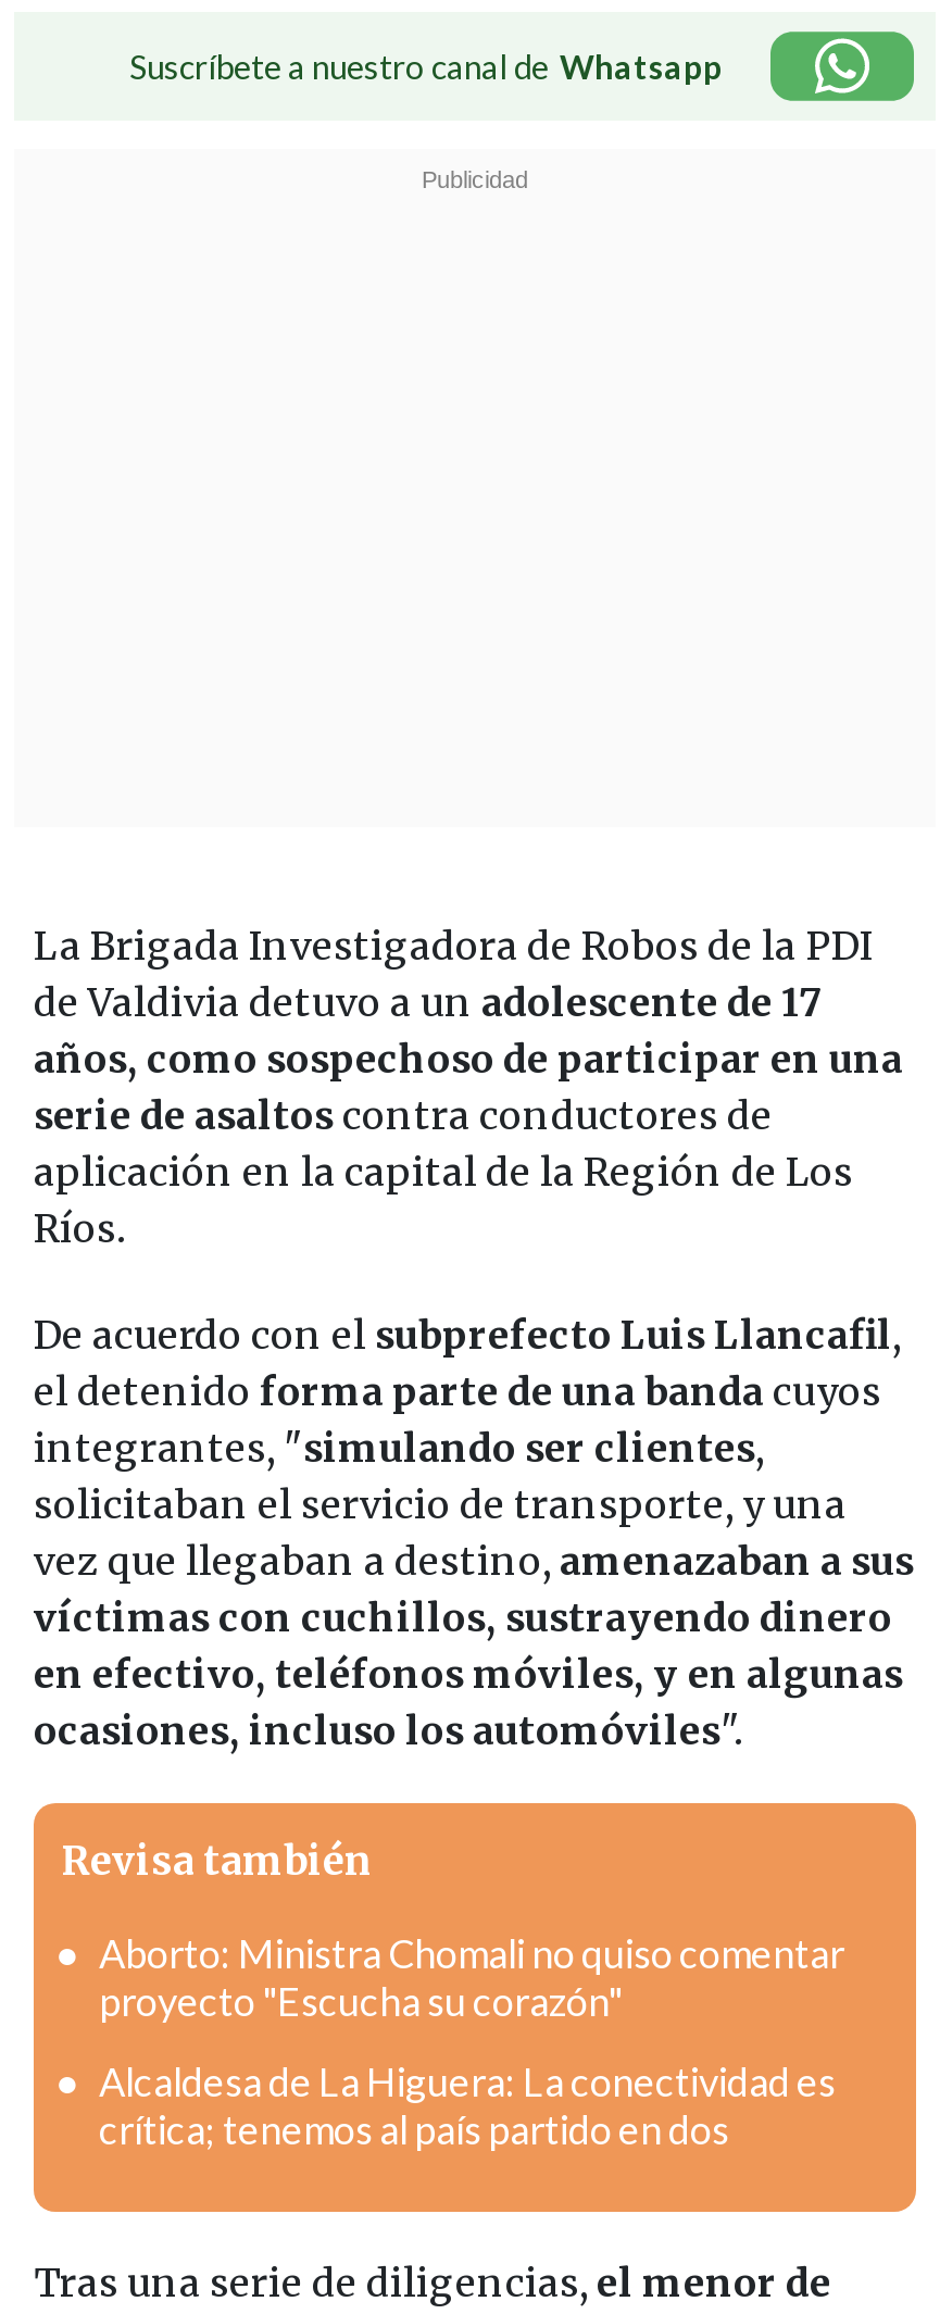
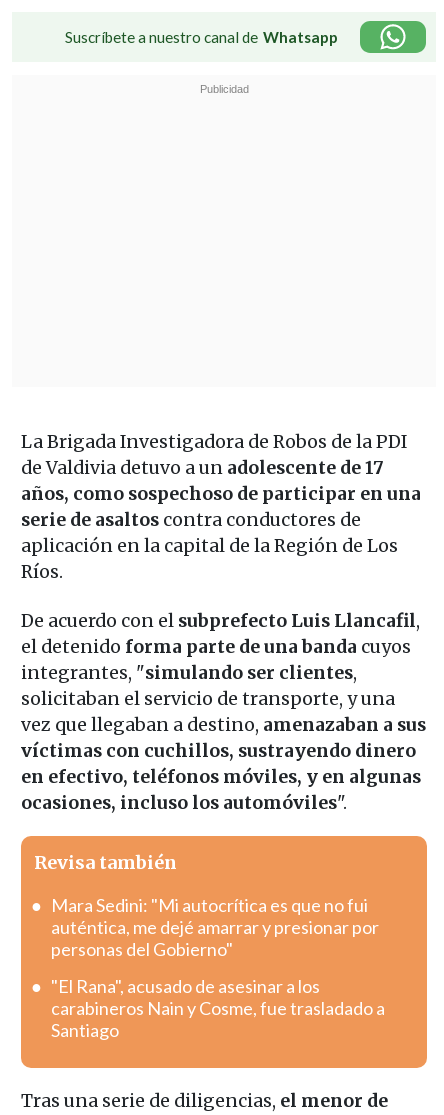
- Aborto: Ministra Chomali no quiso comentar
- proyecto "Escucha su corazón"
+ Mara Sedini: "Mi autocrítica es que no fui
+ auténtica, me dejé amarrar y presionar por
+ personas del Gobierno"

- Alcaldesa de La Higuera: La conectividad es
- crítica; tenemos al país partido en dos
+ "El Rana", acusado de asesinar a los
+ carabineros Nain y Cosme, fue trasladado a
+ Santiago
